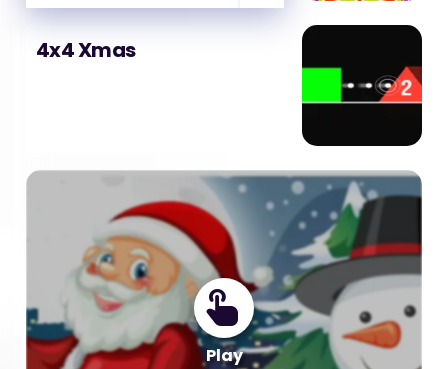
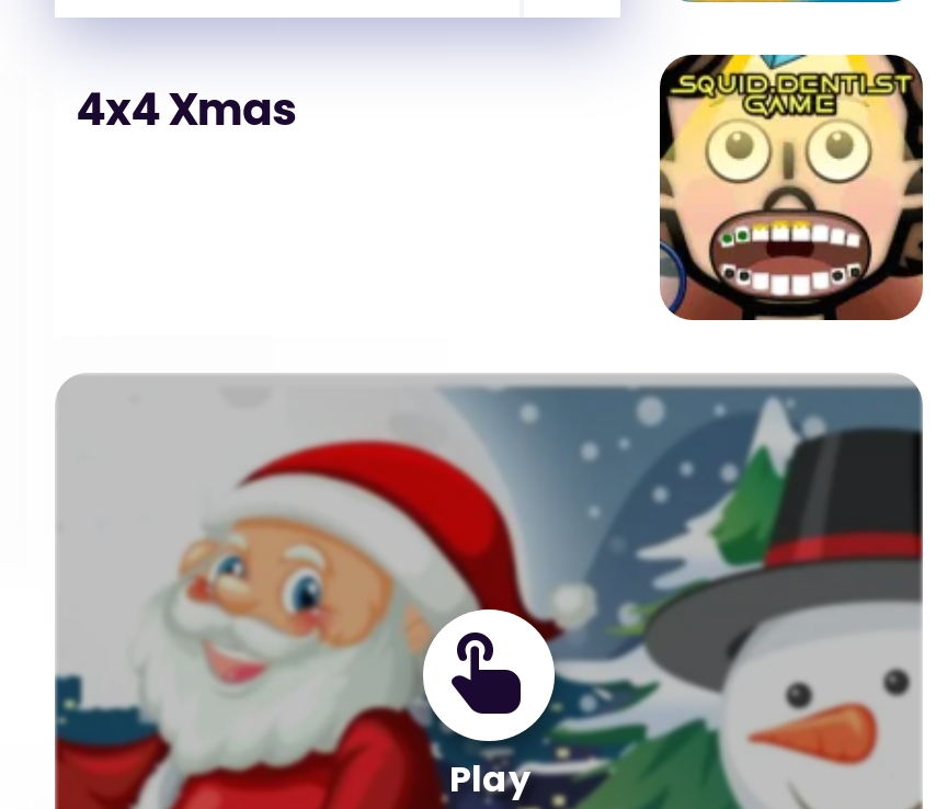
- [image]
+ [image]
